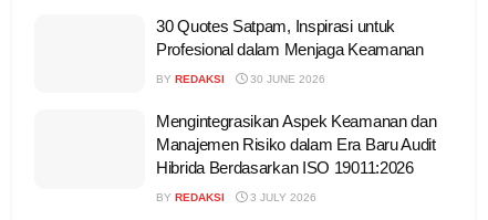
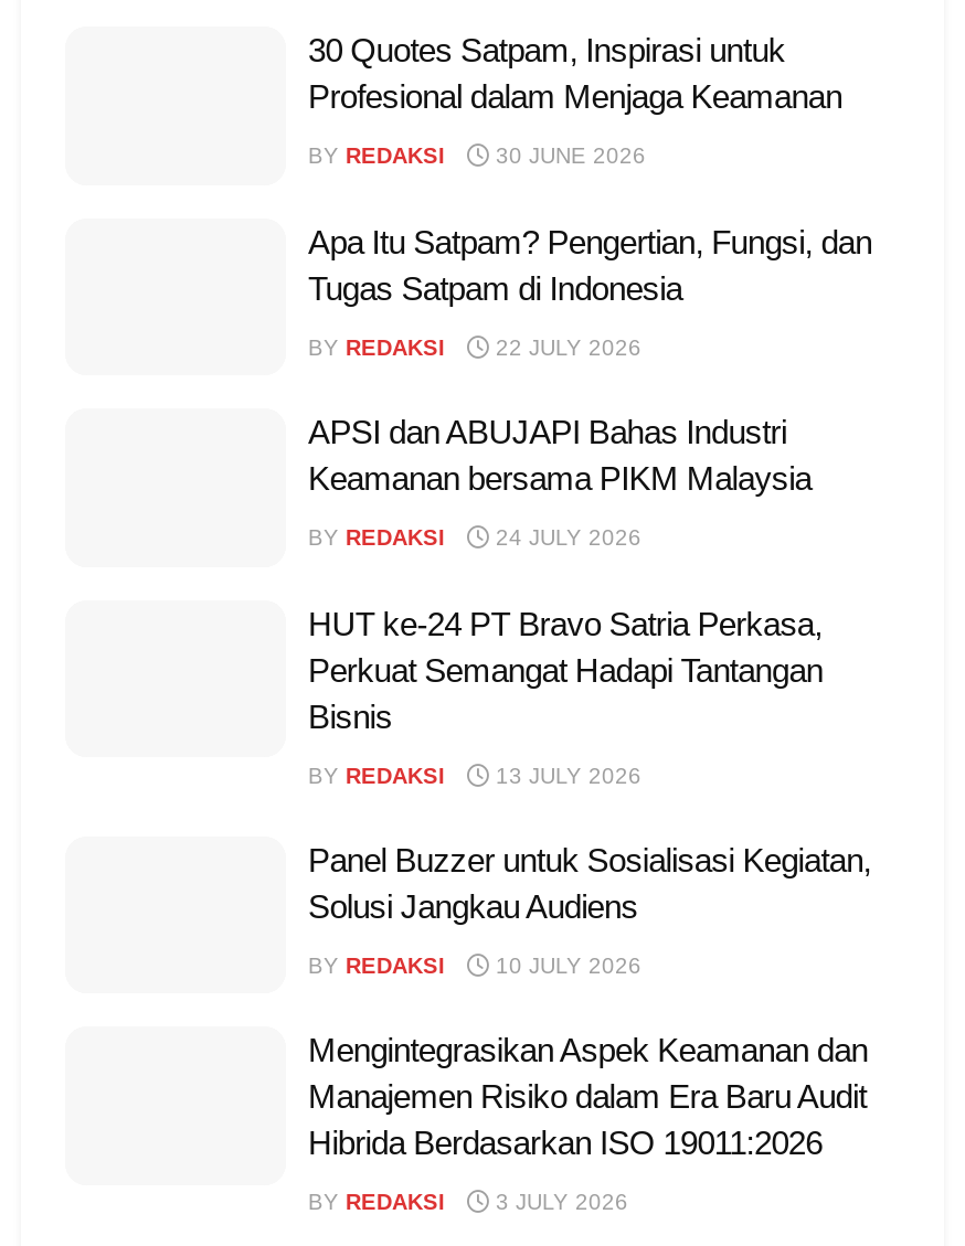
+ Apa Itu Satpam? Pengertian, Fungsi, dan
+ Tugas Satpam di Indonesia
+ BY REDAKSI
+ 22 JULY 2026
+ APSI dan ABUJAPI Bahas Industri
+ Keamanan bersama PIKM Malaysia
+ BY REDAKSI
+ 24 JULY 2026
+ HUT ke-24 PT Bravo Satria Perkasa,
+ Perkuat Semangat Hadapi Tantangan
+ Bisnis
+ BY REDAKSI
+ 13 JULY 2026
+ Panel Buzzer untuk Sosialisasi Kegiatan,
+ Solusi Jangkau Audiens
+ BY REDAKSI
+ 10 JULY 2026
